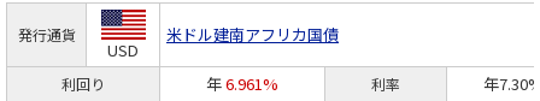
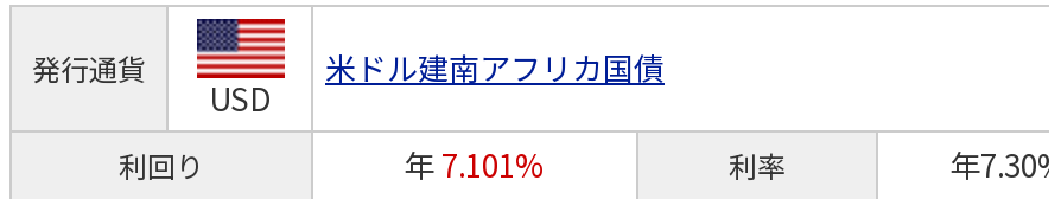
- 年6.961%
+ 年7.101%
